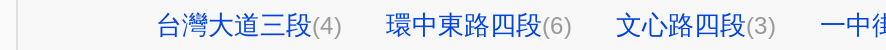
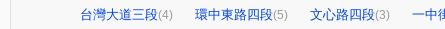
- 環中東路四段(6)
+ 環中東路四段(5)
